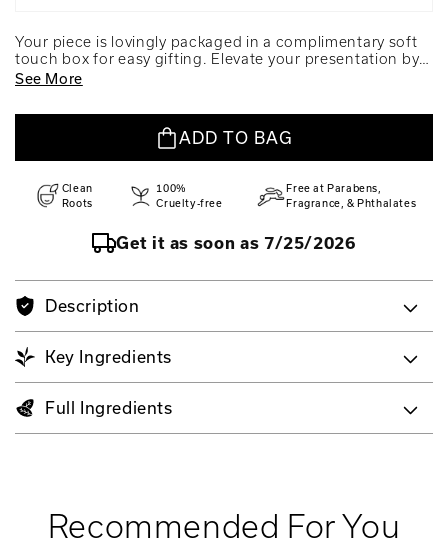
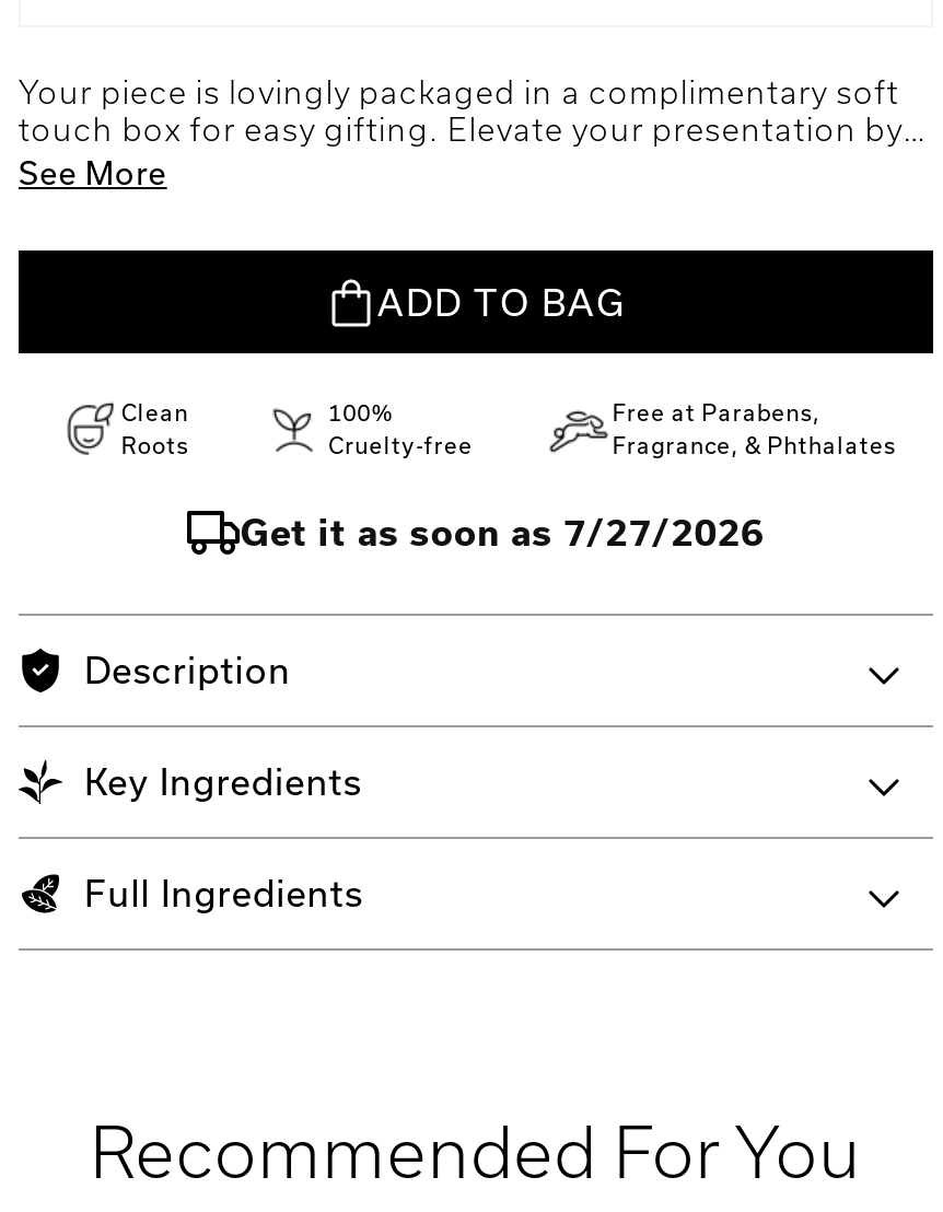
- Get it as soon as 7/25/2026
+ Get it as soon as 7/27/2026
